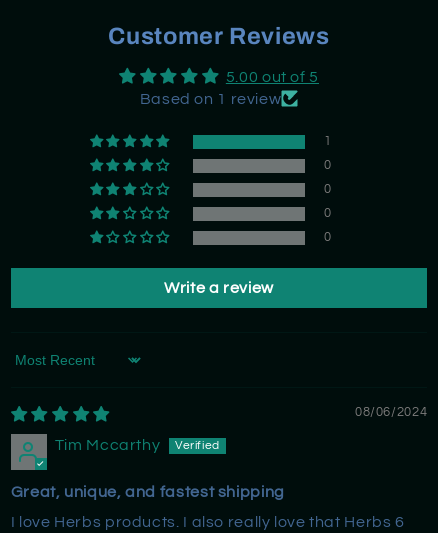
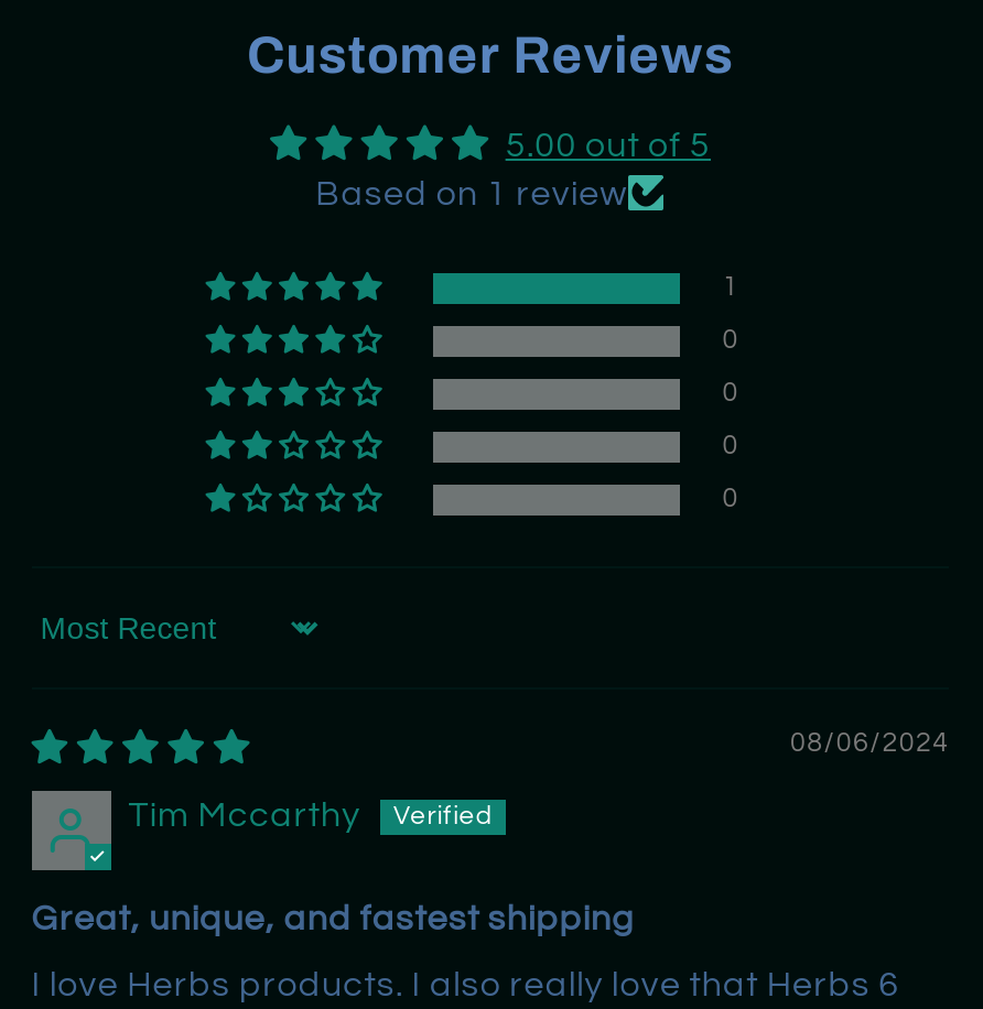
- Write a review
